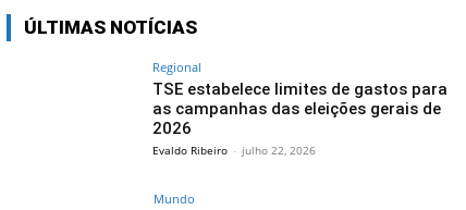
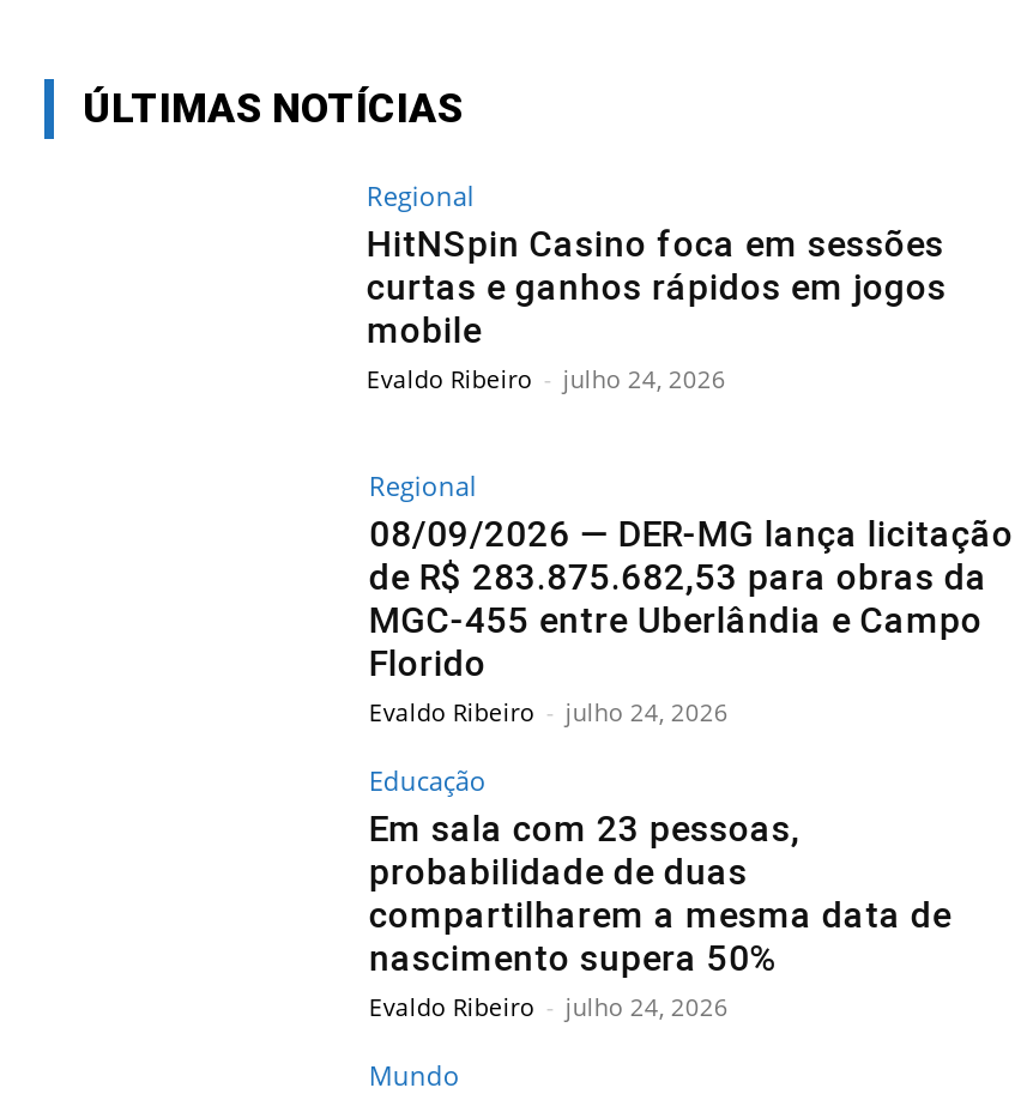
- TSE estabelece limites de gastos para
- as campanhas das eleições gerais de
- 2026
- Evaldo Ribeiro - julho 22, 2026
+ HitNSpin Casino foca em sessões
+ curtas e ganhos rápidos em jogos
+ mobile
+ Evaldo Ribeiro - julho 24, 2026
+ Regional
+ 08/09/2026 — DER-MG lança licitação
+ de R$ 283.875.682,53 para obras da
+ MGC-455 entre Uberlândia e Campo
+ Florido
+ Evaldo Ribeiro - julho 24, 2026
+ Educação
+ Em sala com 23 pessoas,
+ probabilidade de duas
+ compartilharem a mesma data de
+ nascimento supera 50%
+ Evaldo Ribeiro - julho 24, 2026
